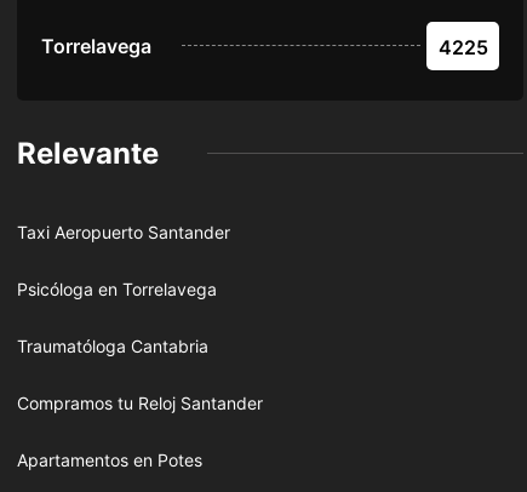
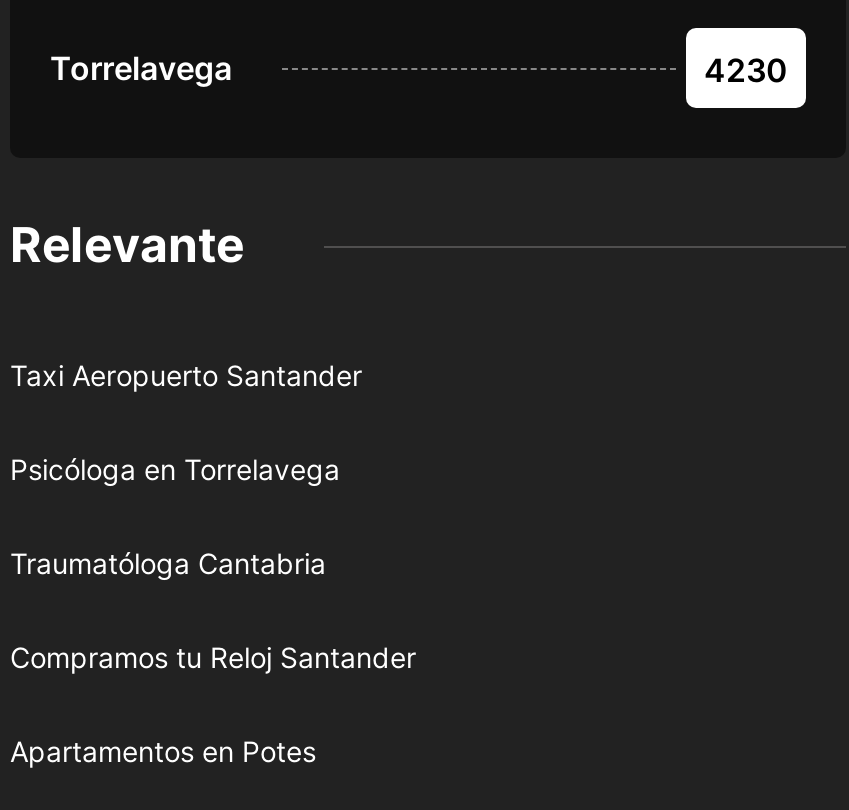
- 4225
+ 4230
